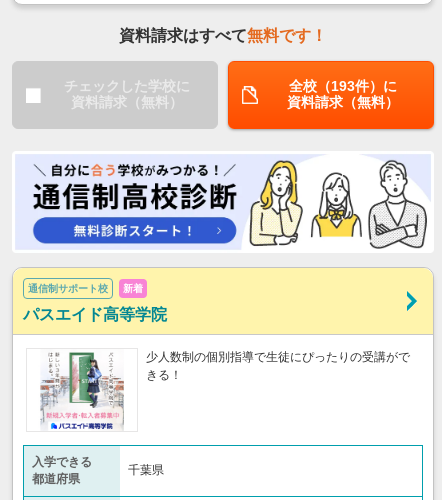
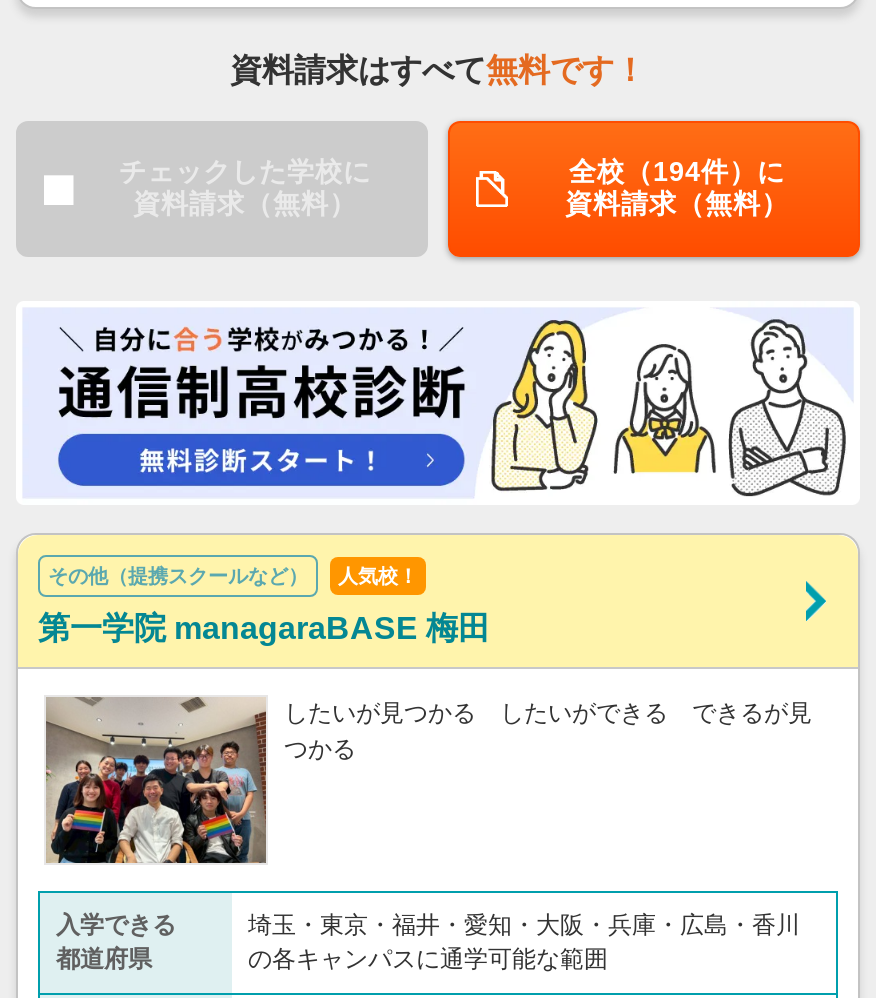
- 全校（193件）に
+ 全校（194件）に

- 通信制サポート校
- 新着
+ その他（提携スクールなど）
+ 人気校！

- パスエイド高等学院
+ 第一学院 managaraBASE 梅田

- [image]
- 少人数制の個別指導で生徒にぴったりの受講がで
- きる！
+ [image]
+ したいが見つかる したいができる できるが見
+ つかる

- 千葉県
+ 埼玉・東京・福井・愛知・大阪・兵庫・広島・香川
+ の各キャンパスに通学可能な範囲
